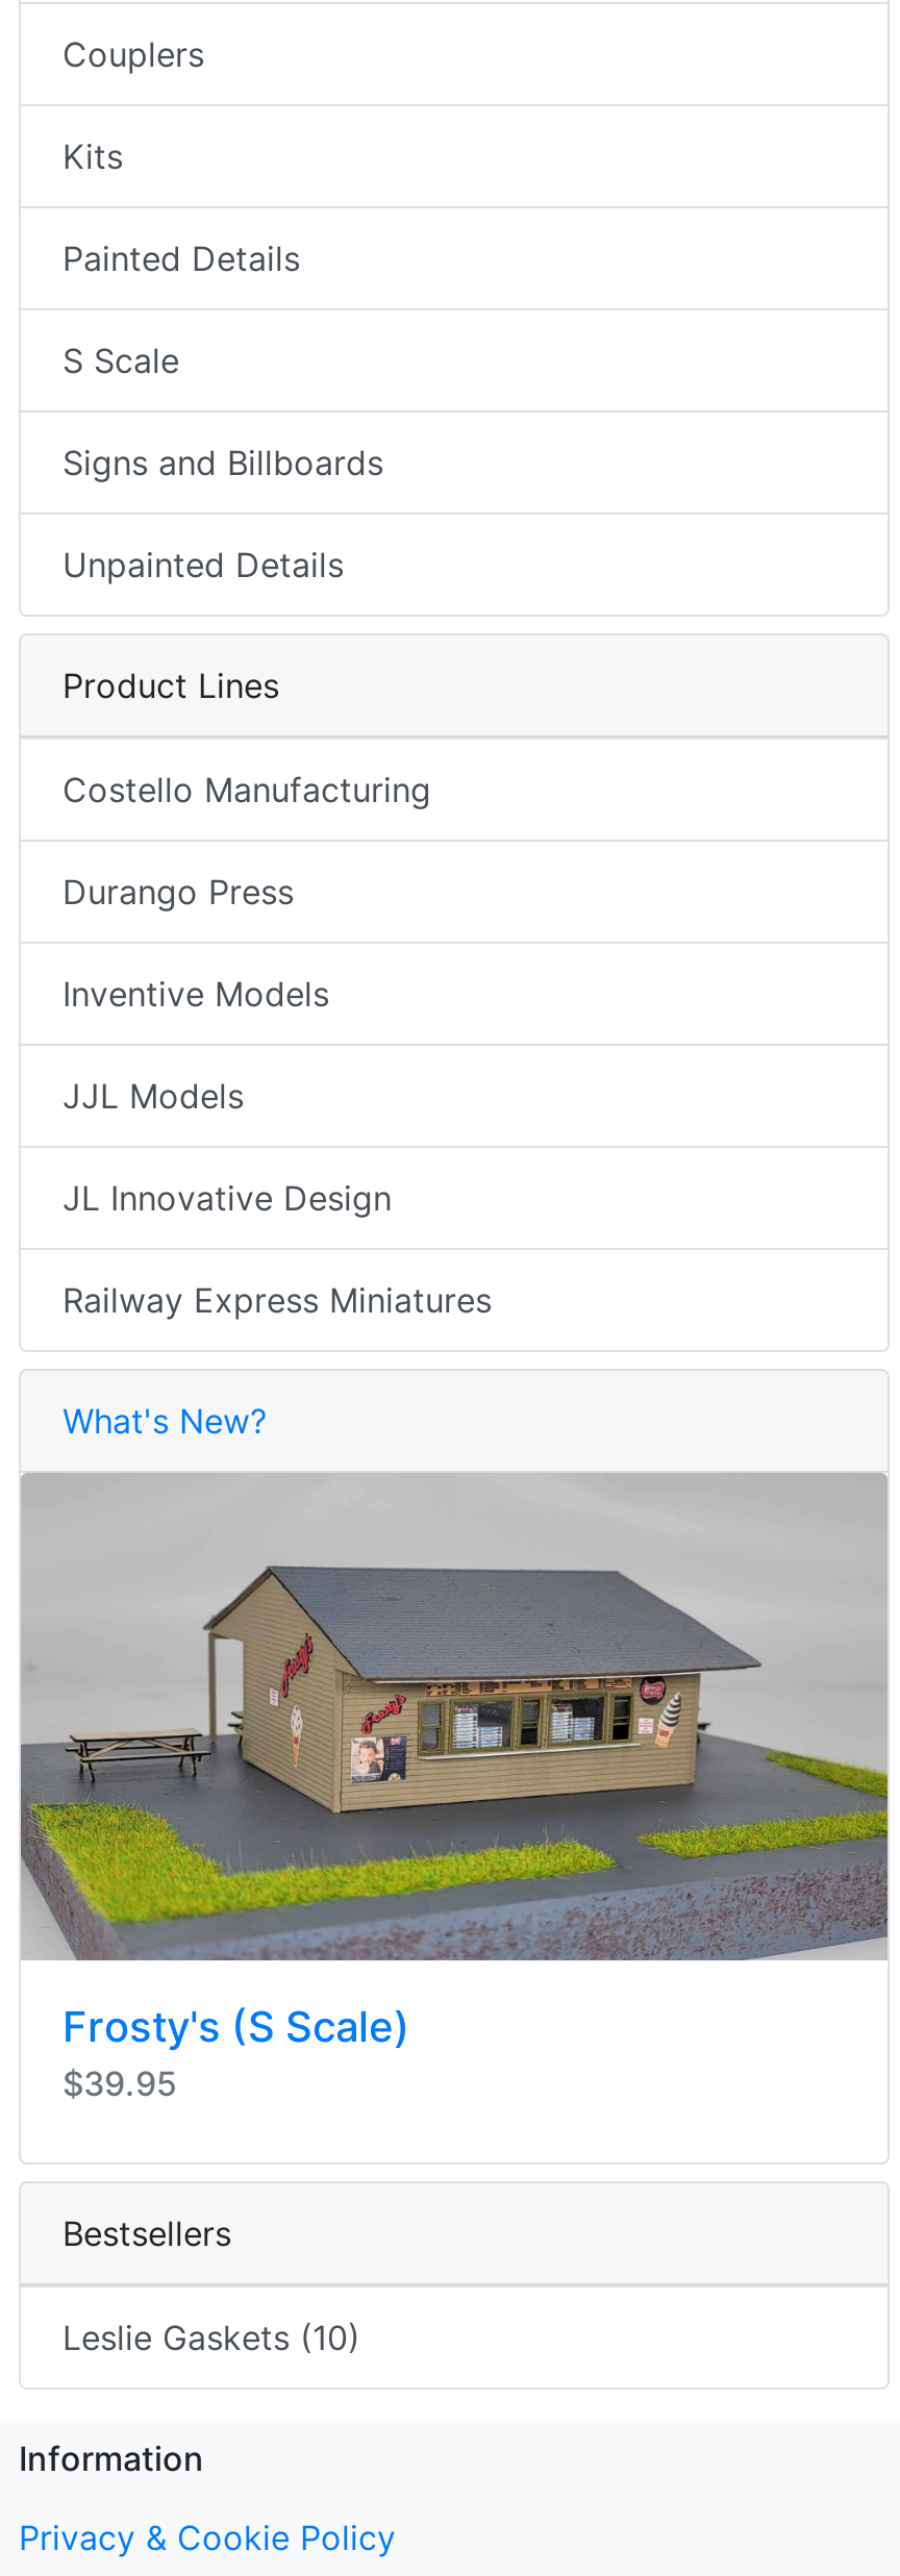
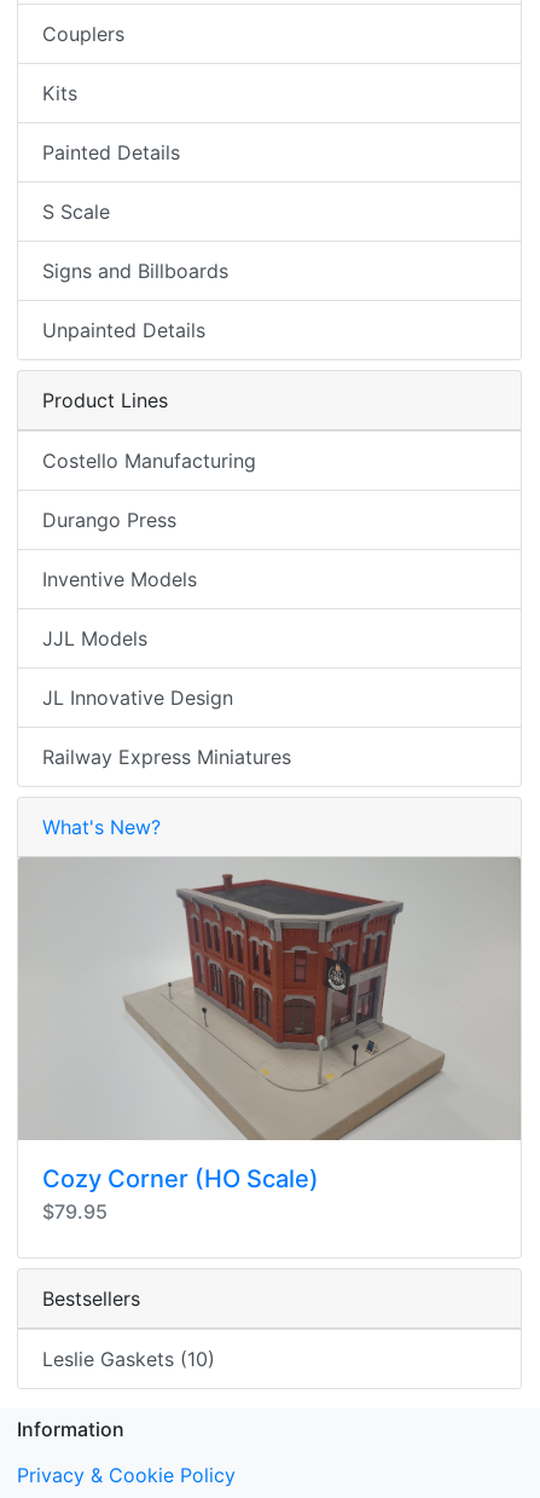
- [image]
- Frosty's (S Scale)
- $39.95
+ [image]
+ Cozy Corner (HO Scale)
+ $79.95
